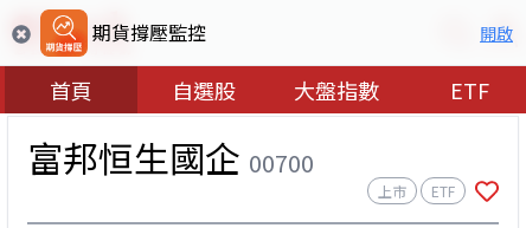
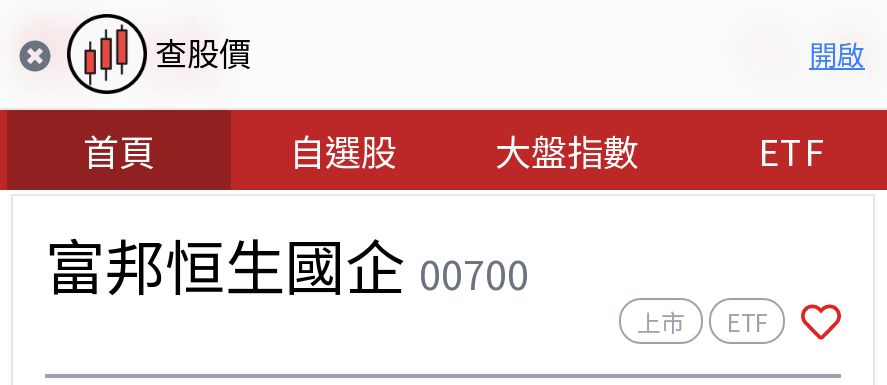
- [image]
- 期貨撐壓監控
+ [image]
+ 查股價
